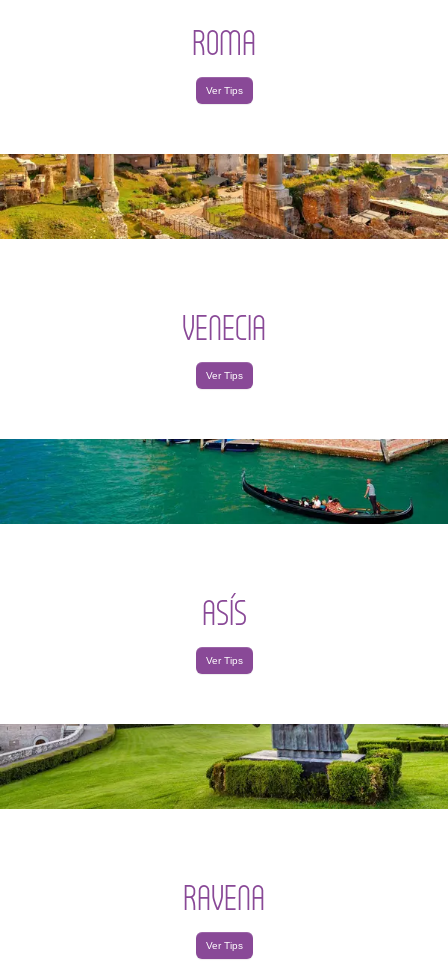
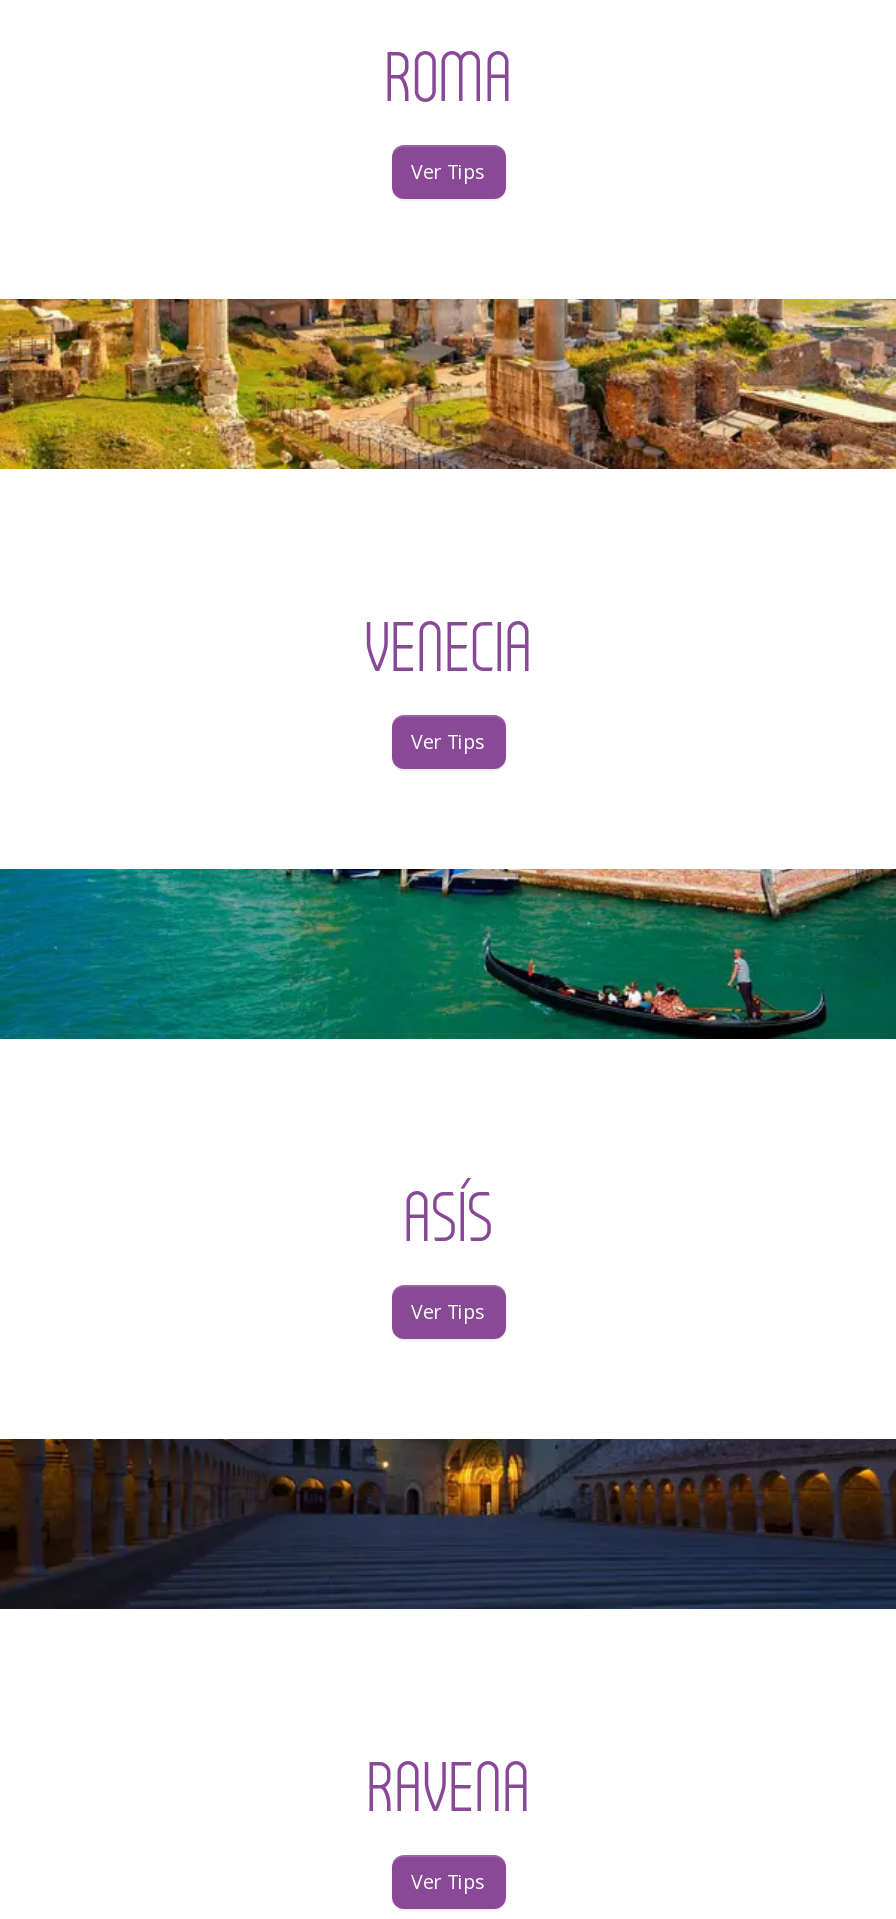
- [image]
+ [image]
